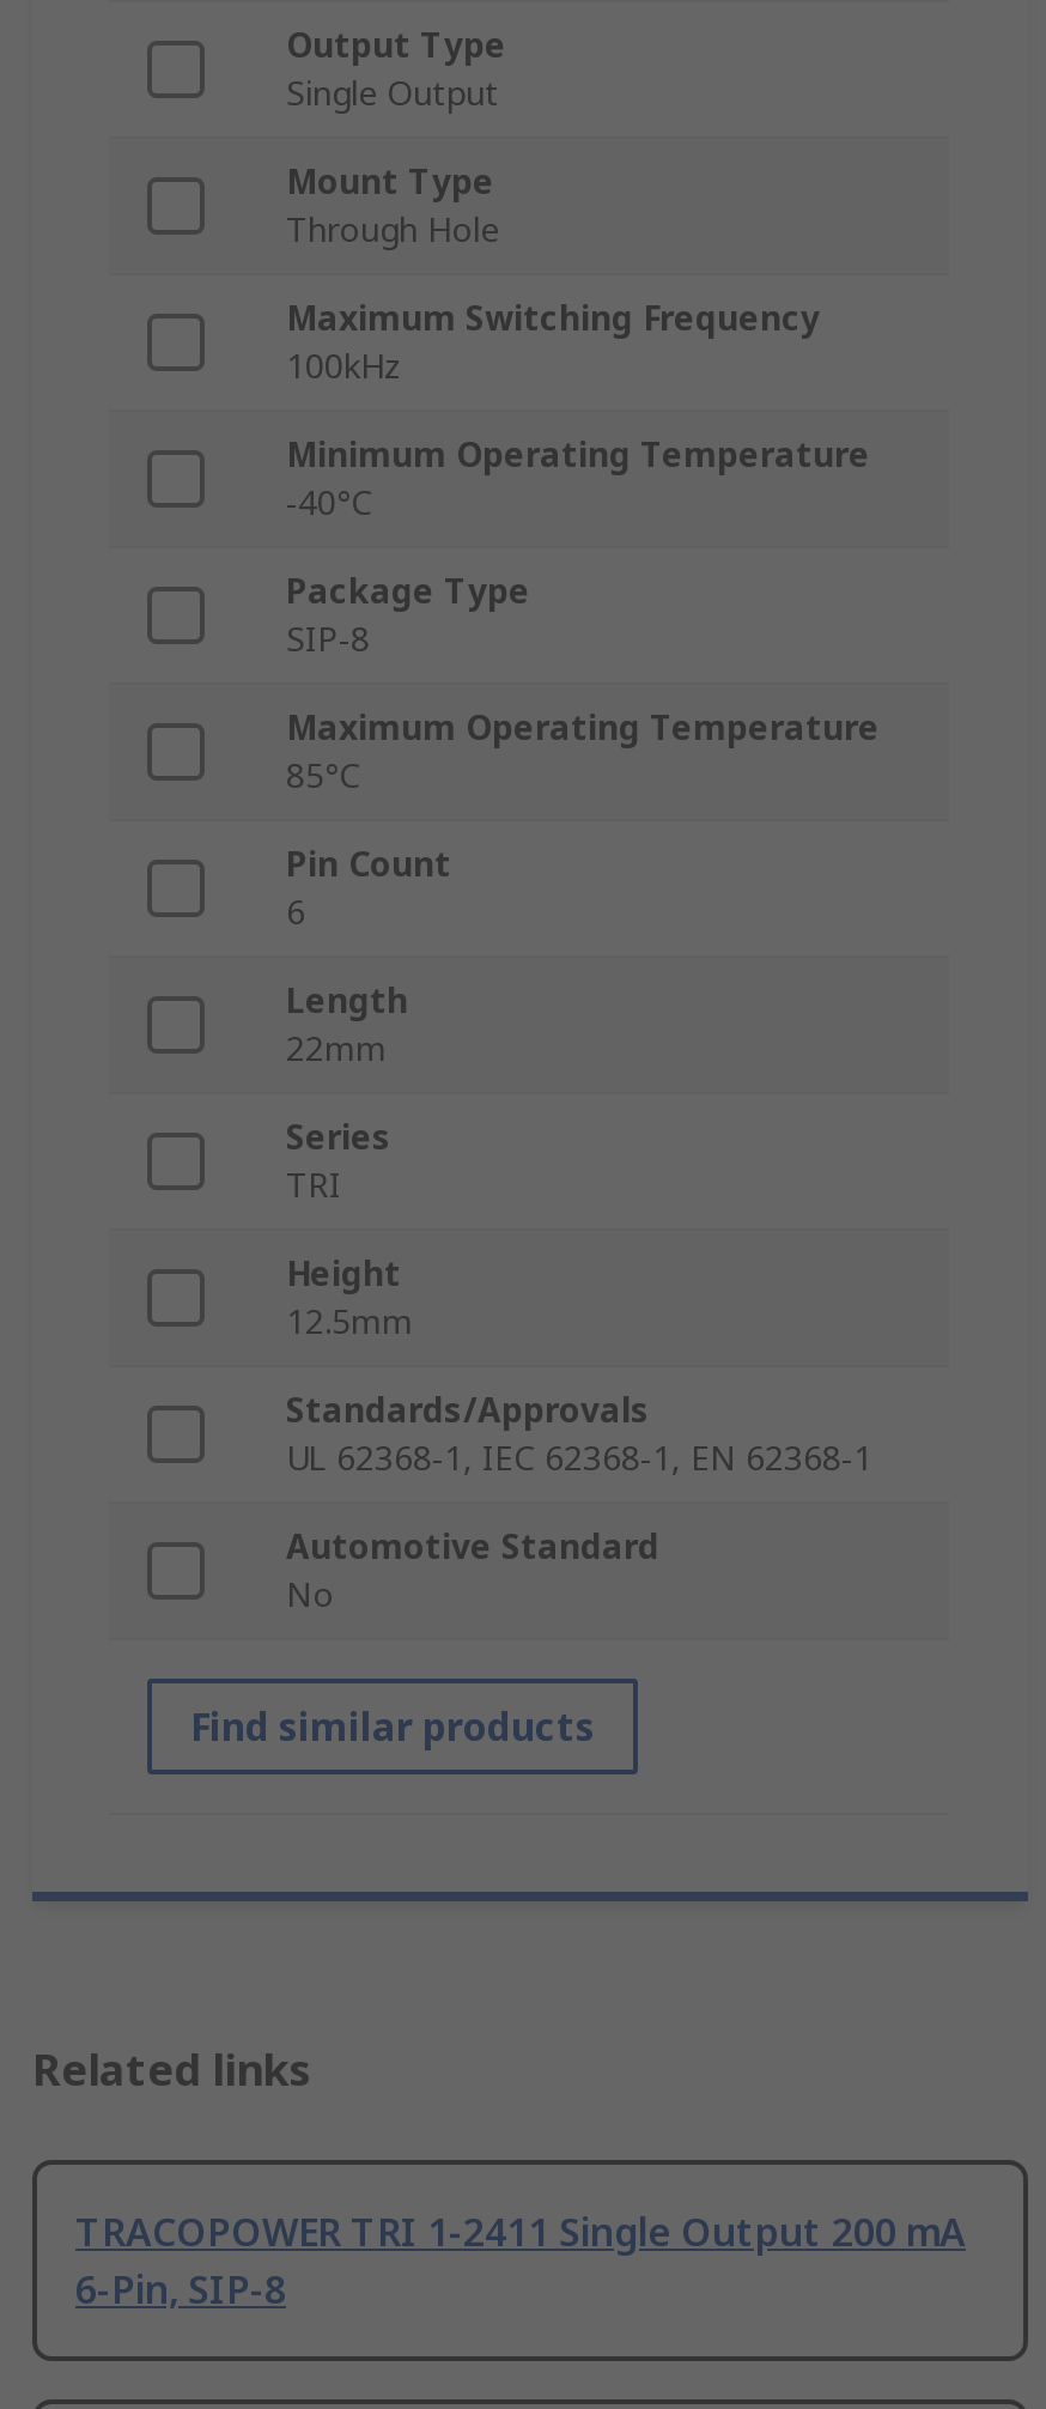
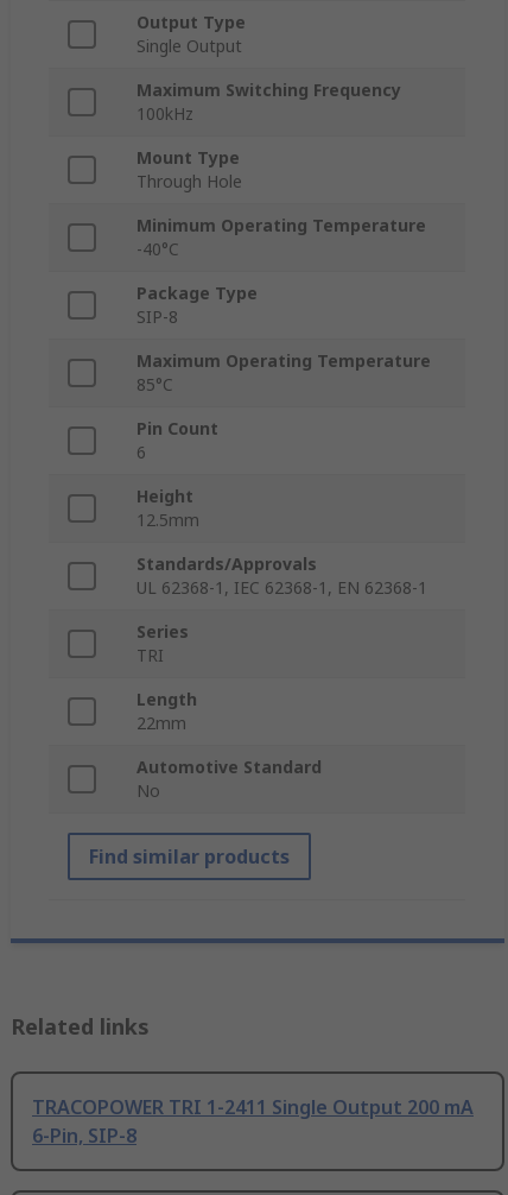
moved down: Mount Type | Through Hole

moved up: Maximum Switching Frequency | 100kHz

moved down: Series | TRI | Length | 22mm

moved up: Height | 12.5mm | Standards/Approvals | UL 62368-1, IEC 62368-1, EN 62368-1
